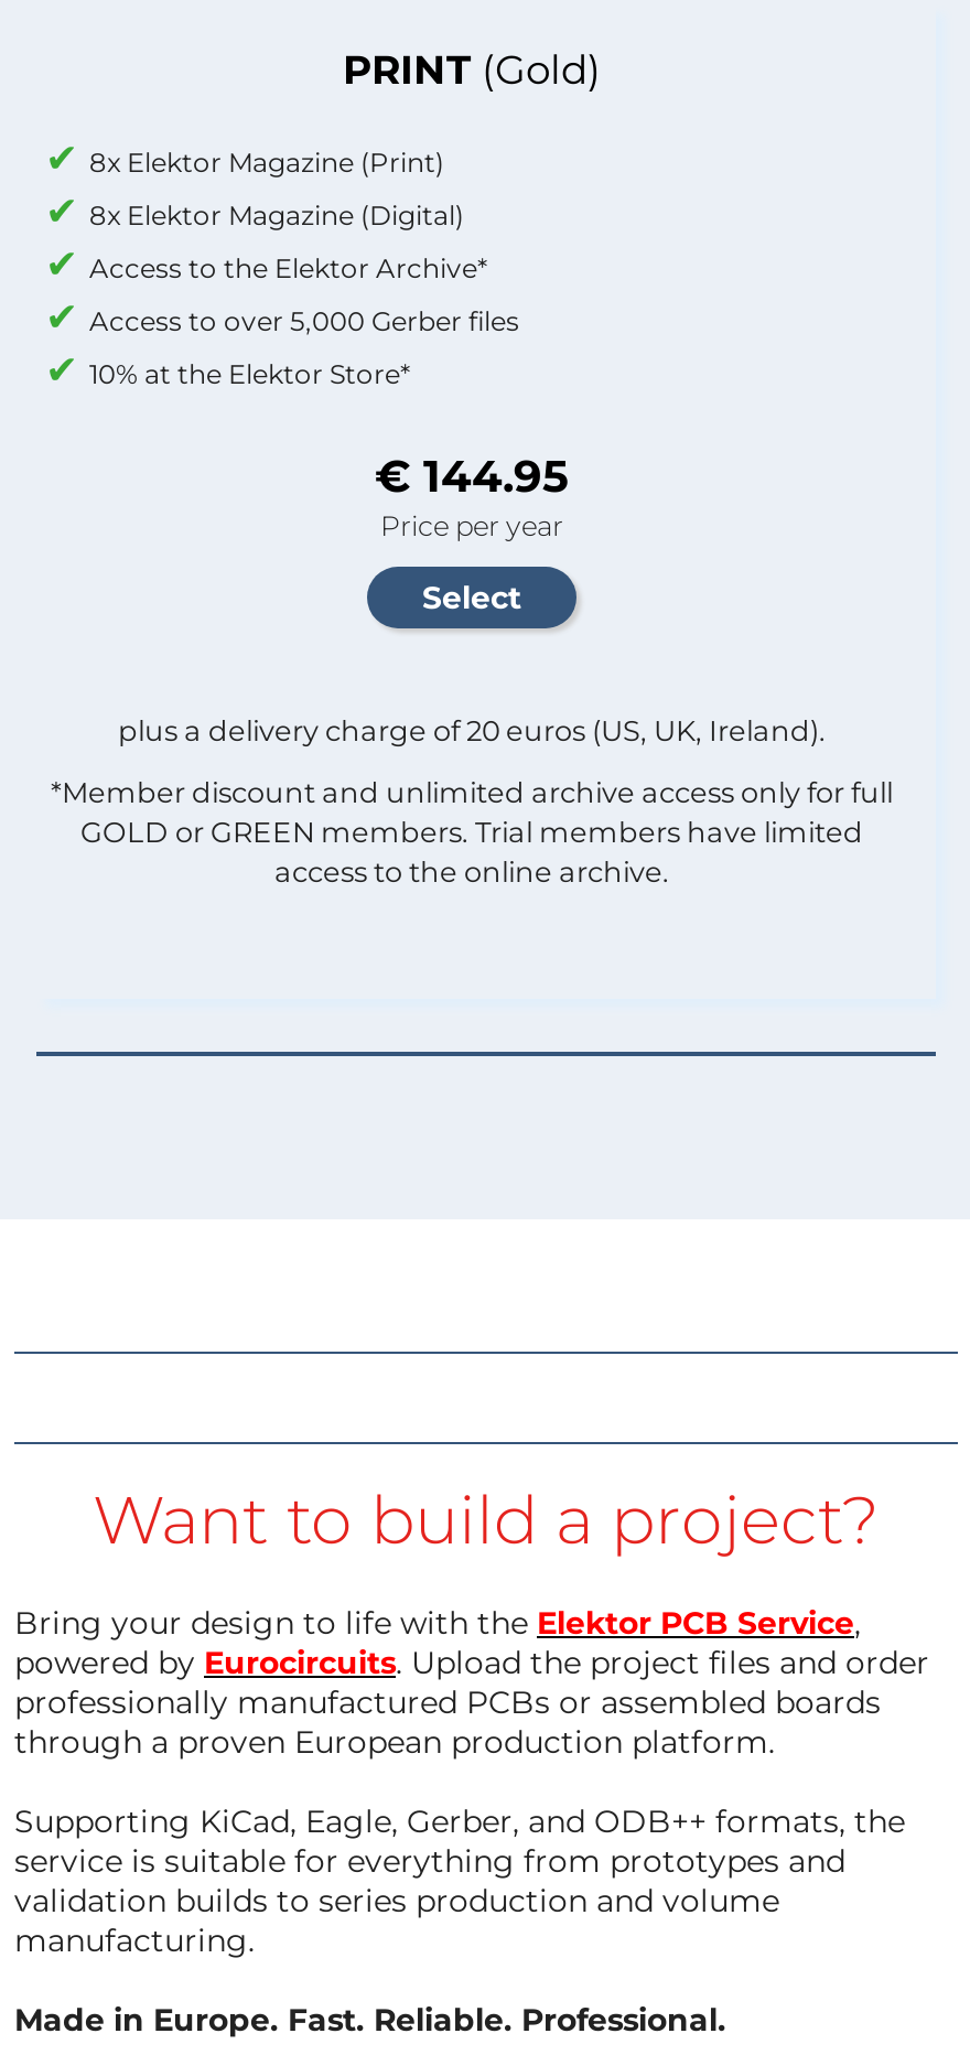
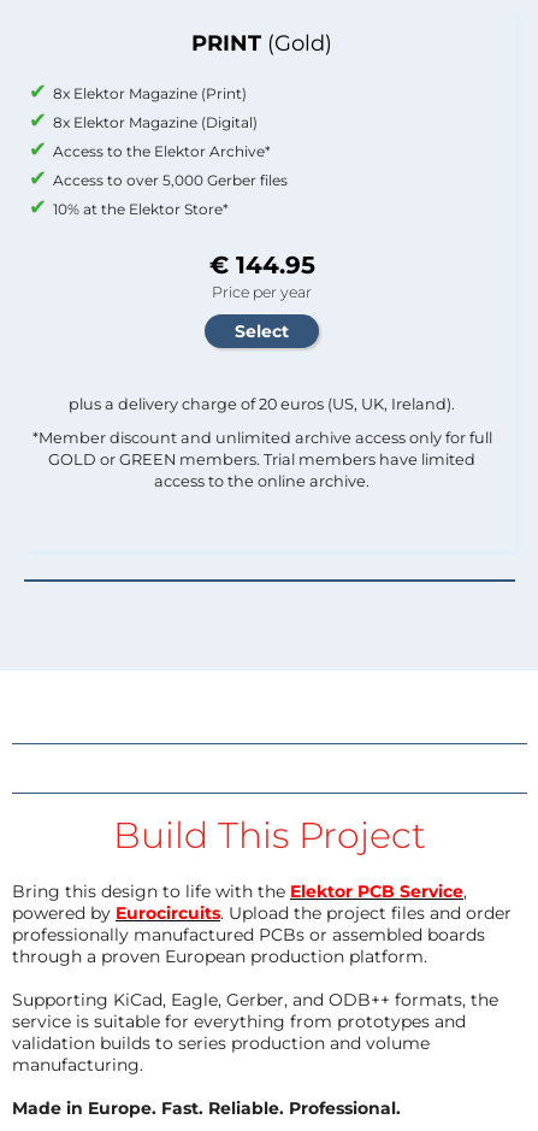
- Want to build a project?
+ Build This Project

- Bring your design to life with the Elektor PCB Service,
+ Bring this design to life with the Elektor PCB Service,
